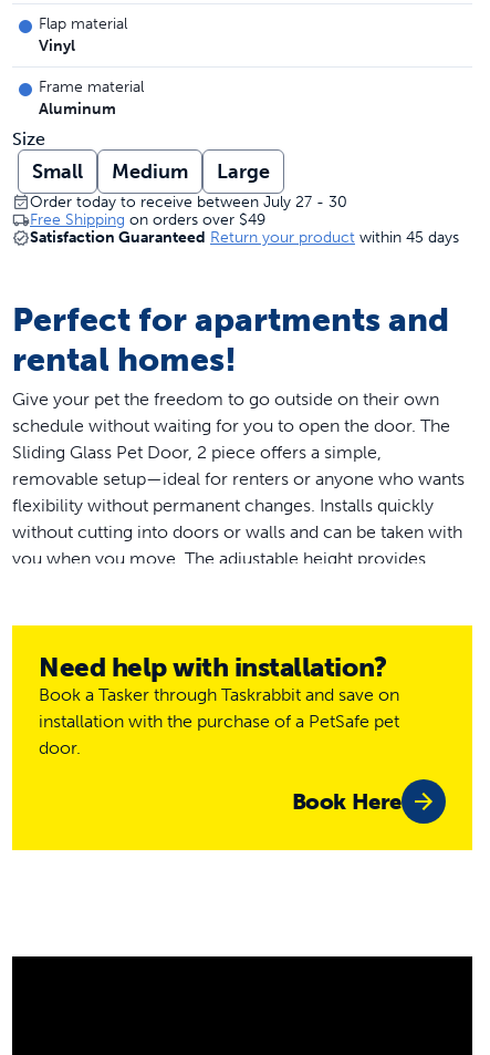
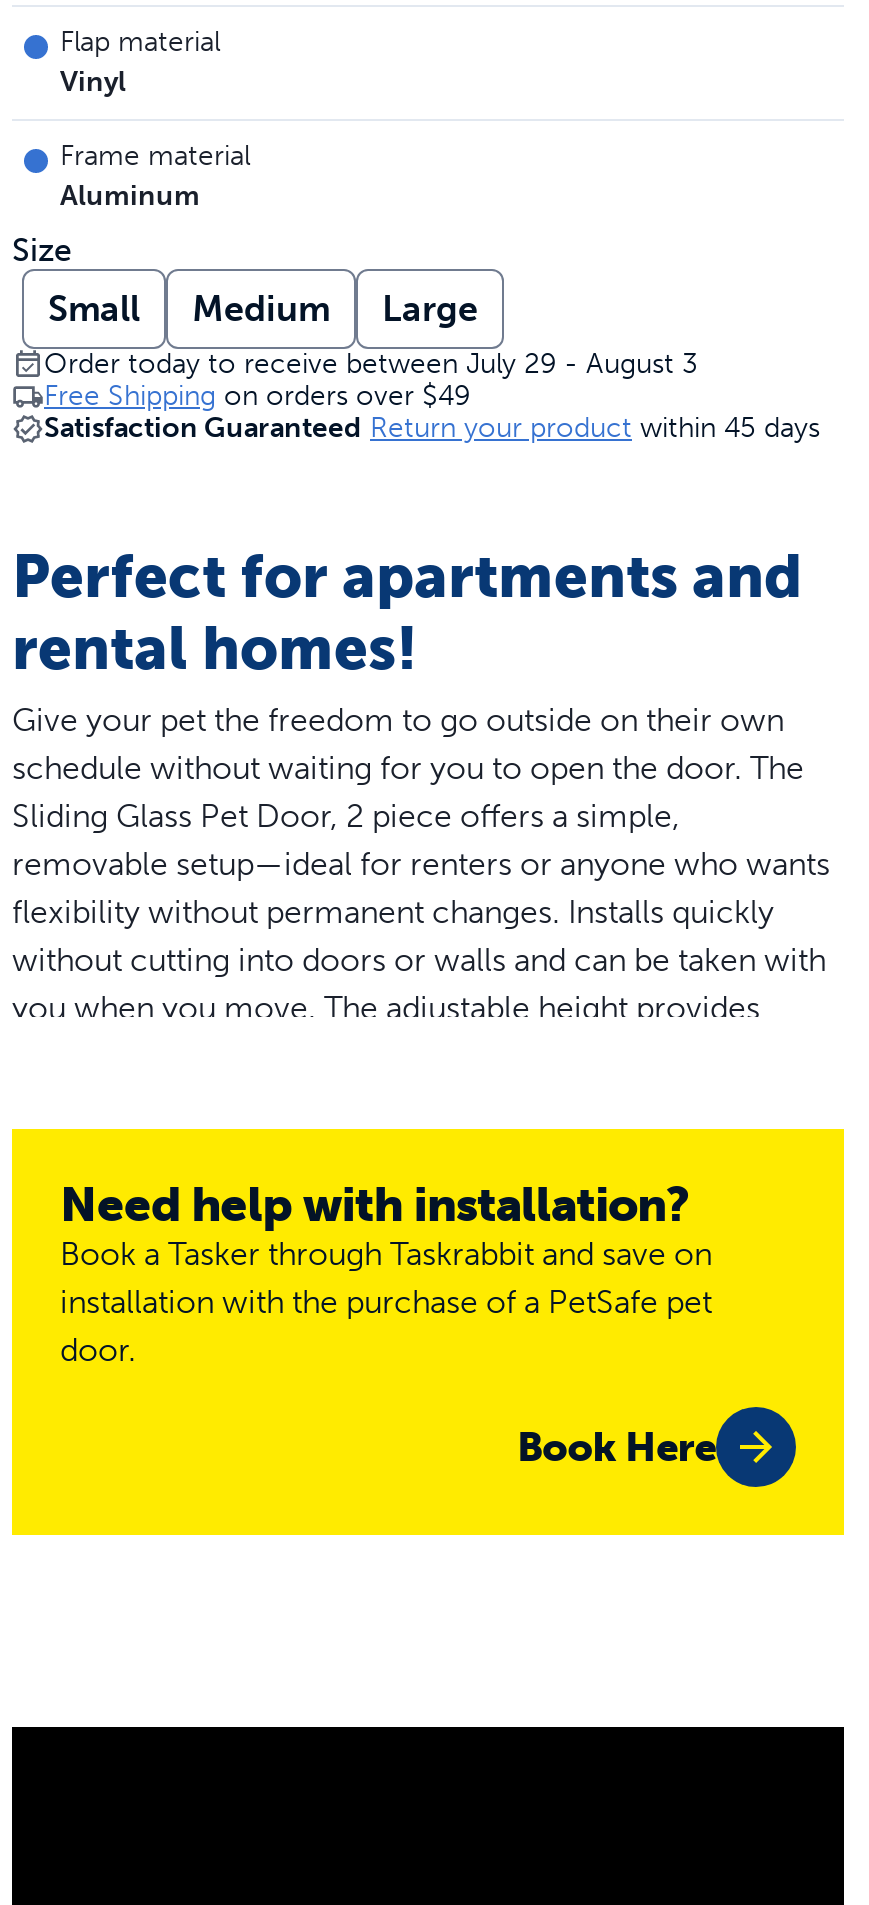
- Order today to receive between July 27 - 30
+ Order today to receive between July 29 - August 3
